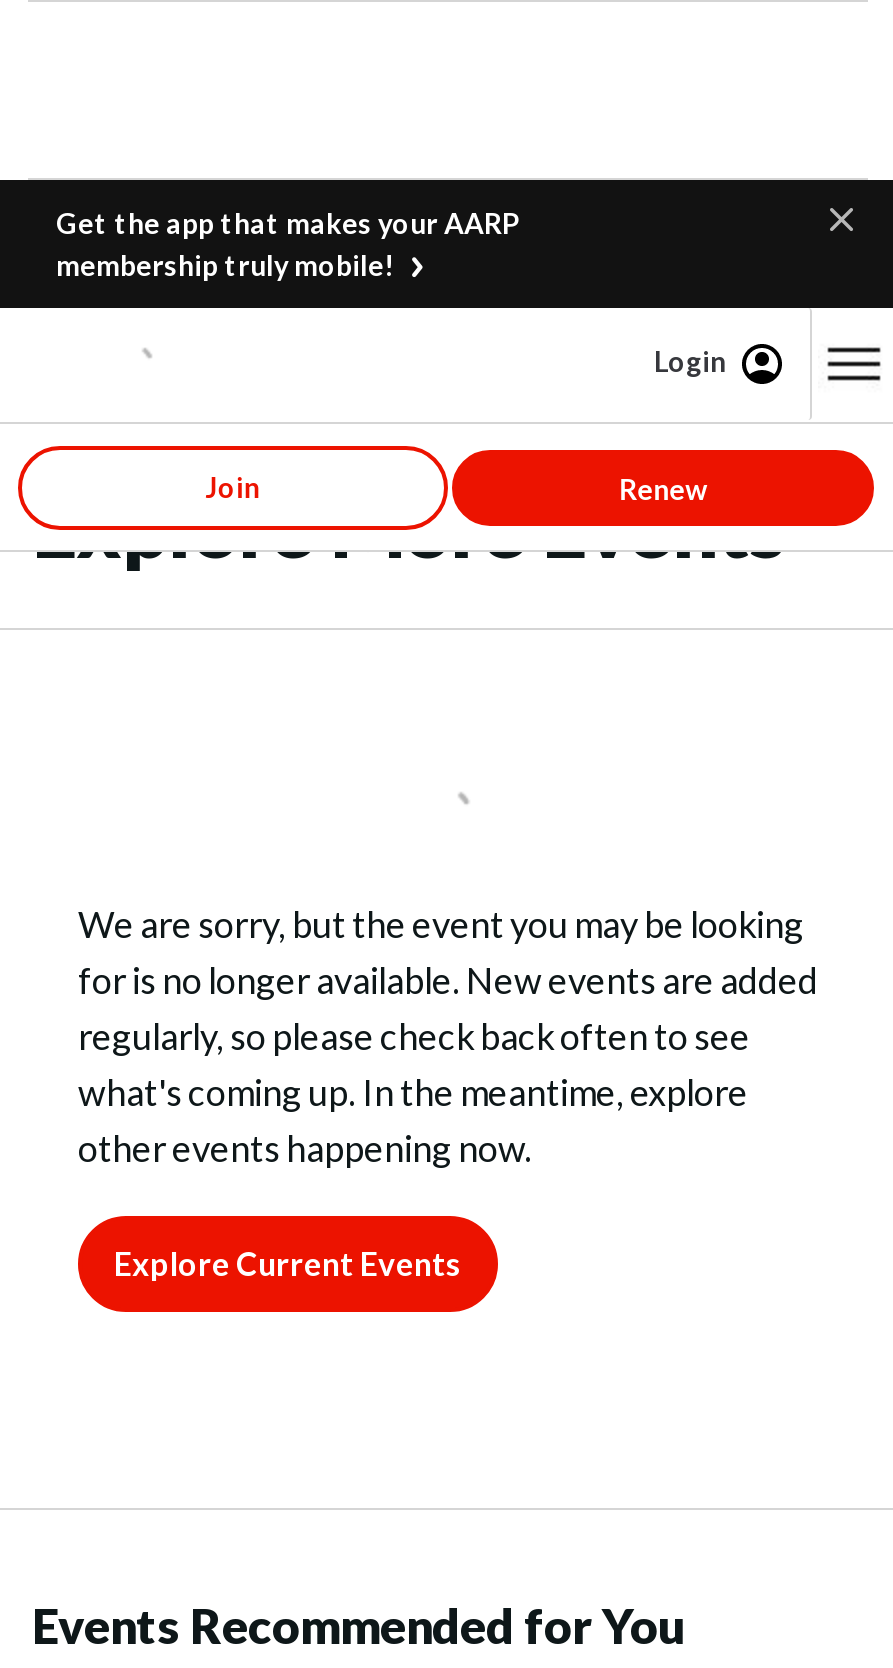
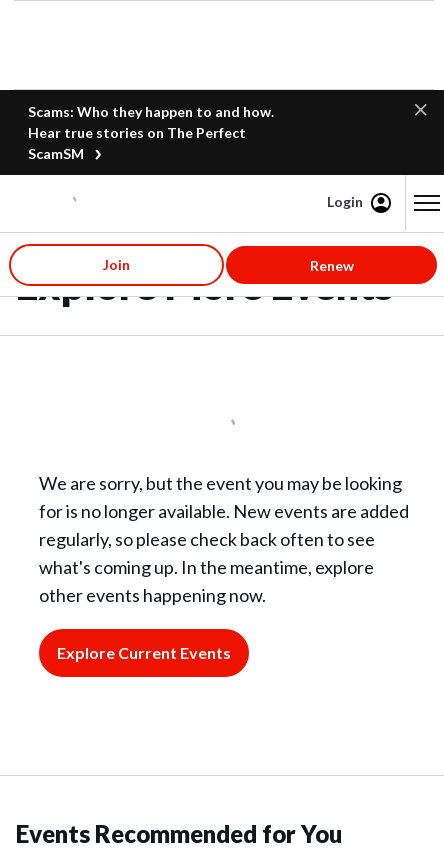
- Get the app that makes your AARP
- membership truly mobile!
+ Scams: Who they happen to and how.
+ Hear true stories on The Perfect
+ ScamSM
